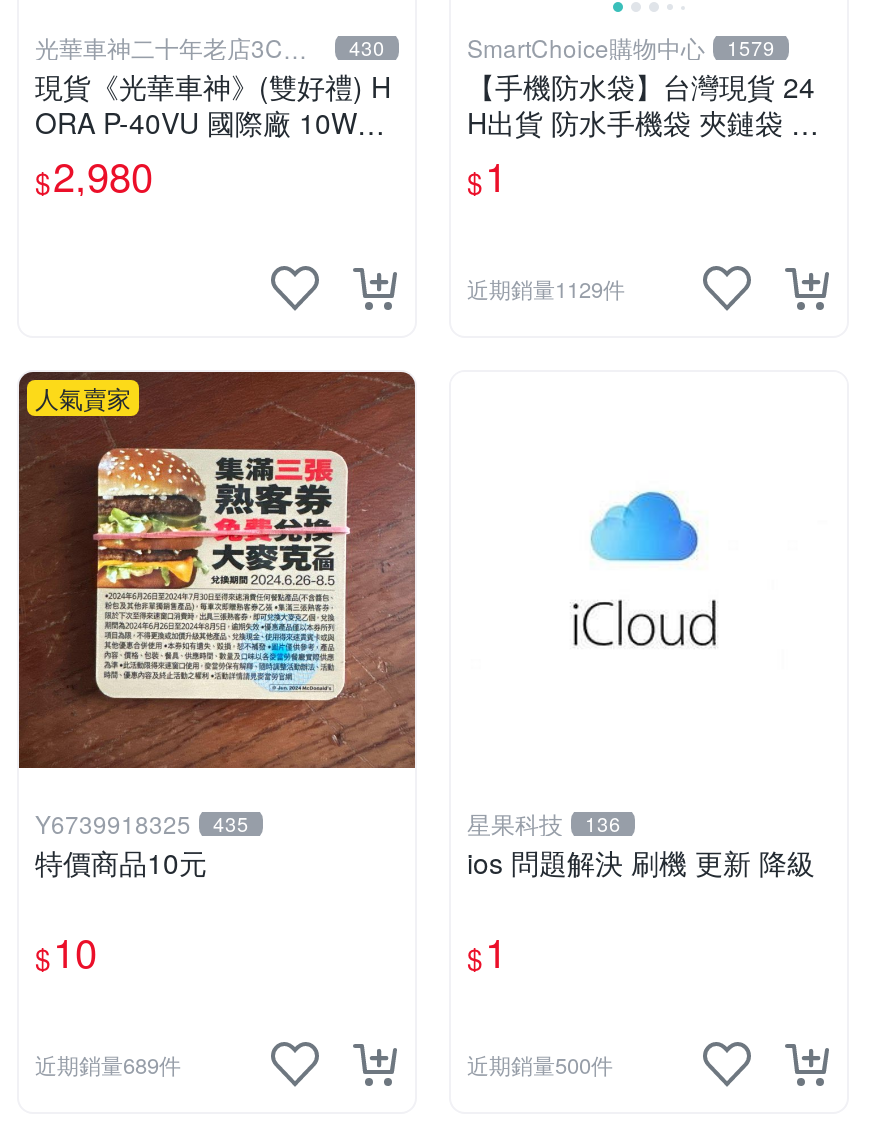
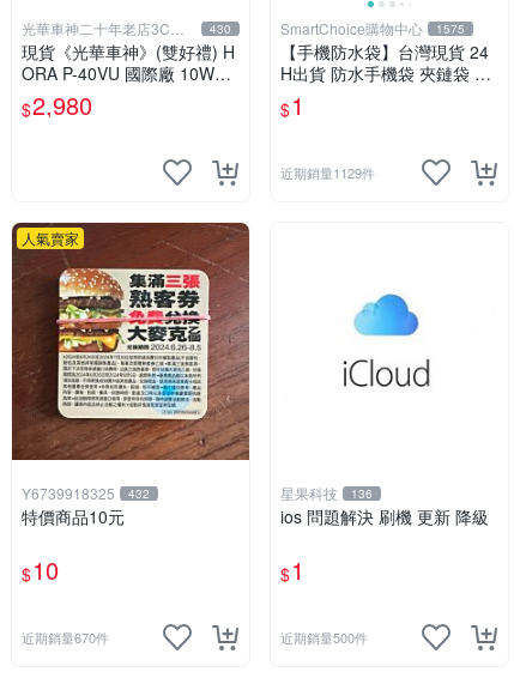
- SmartChoice購物中心 1579
+ SmartChoice購物中心 1575

- Y6739918325 435
+ Y6739918325 432

- 近期銷量689件
+ 近期銷量670件
